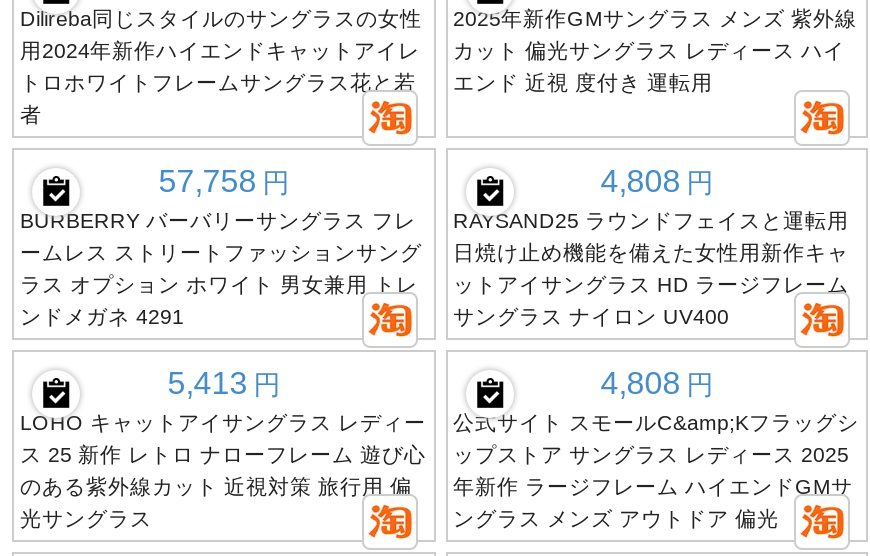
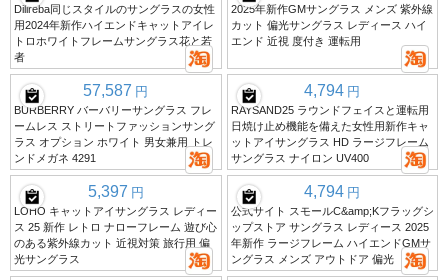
- 57,758 円
+ 57,587 円

- 4,808 円
+ 4,794 円

- 5,413 円
+ 5,397 円

- 4,808 円
+ 4,794 円
